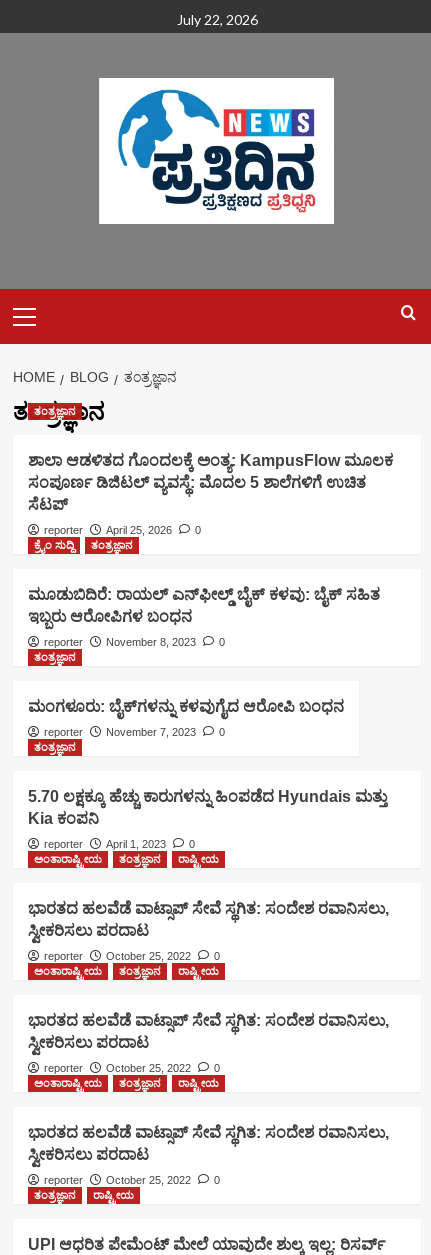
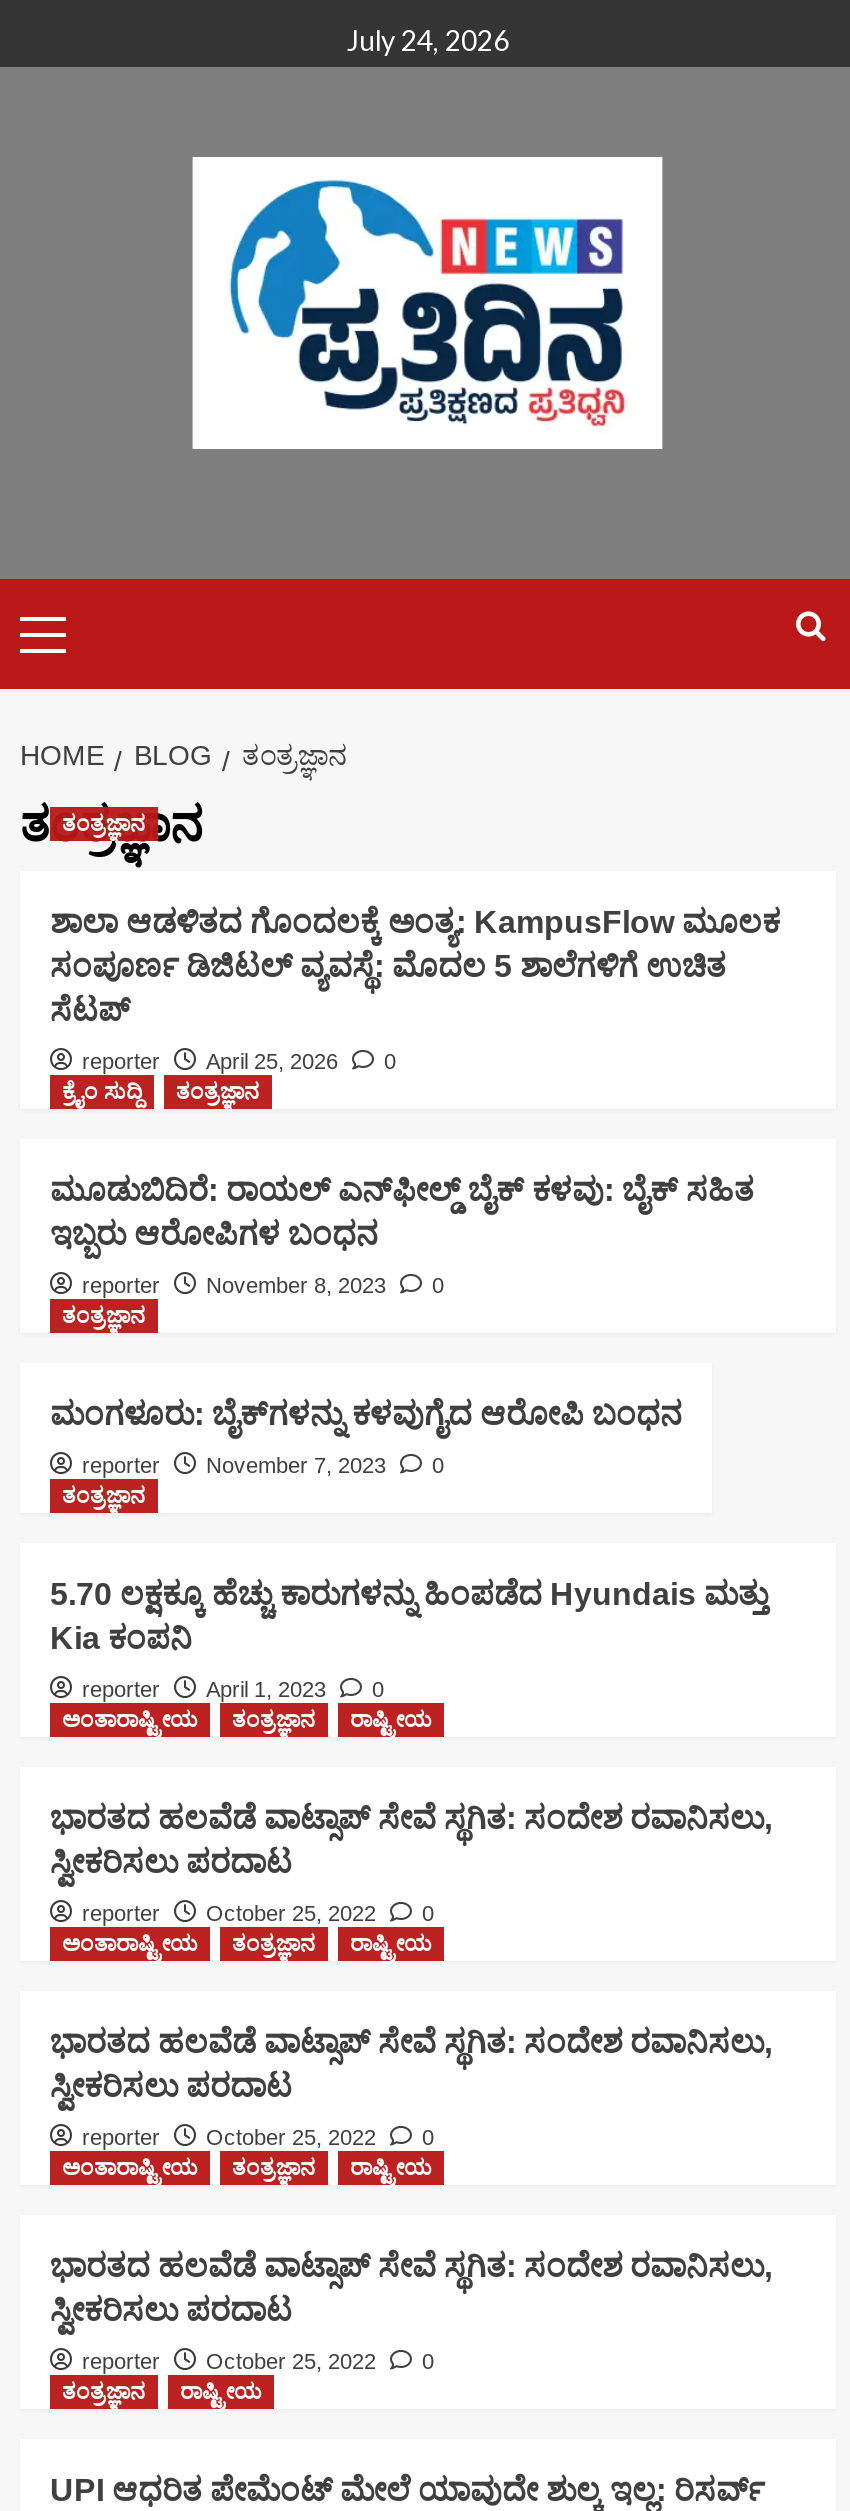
- July 22, 2026
+ July 24, 2026
